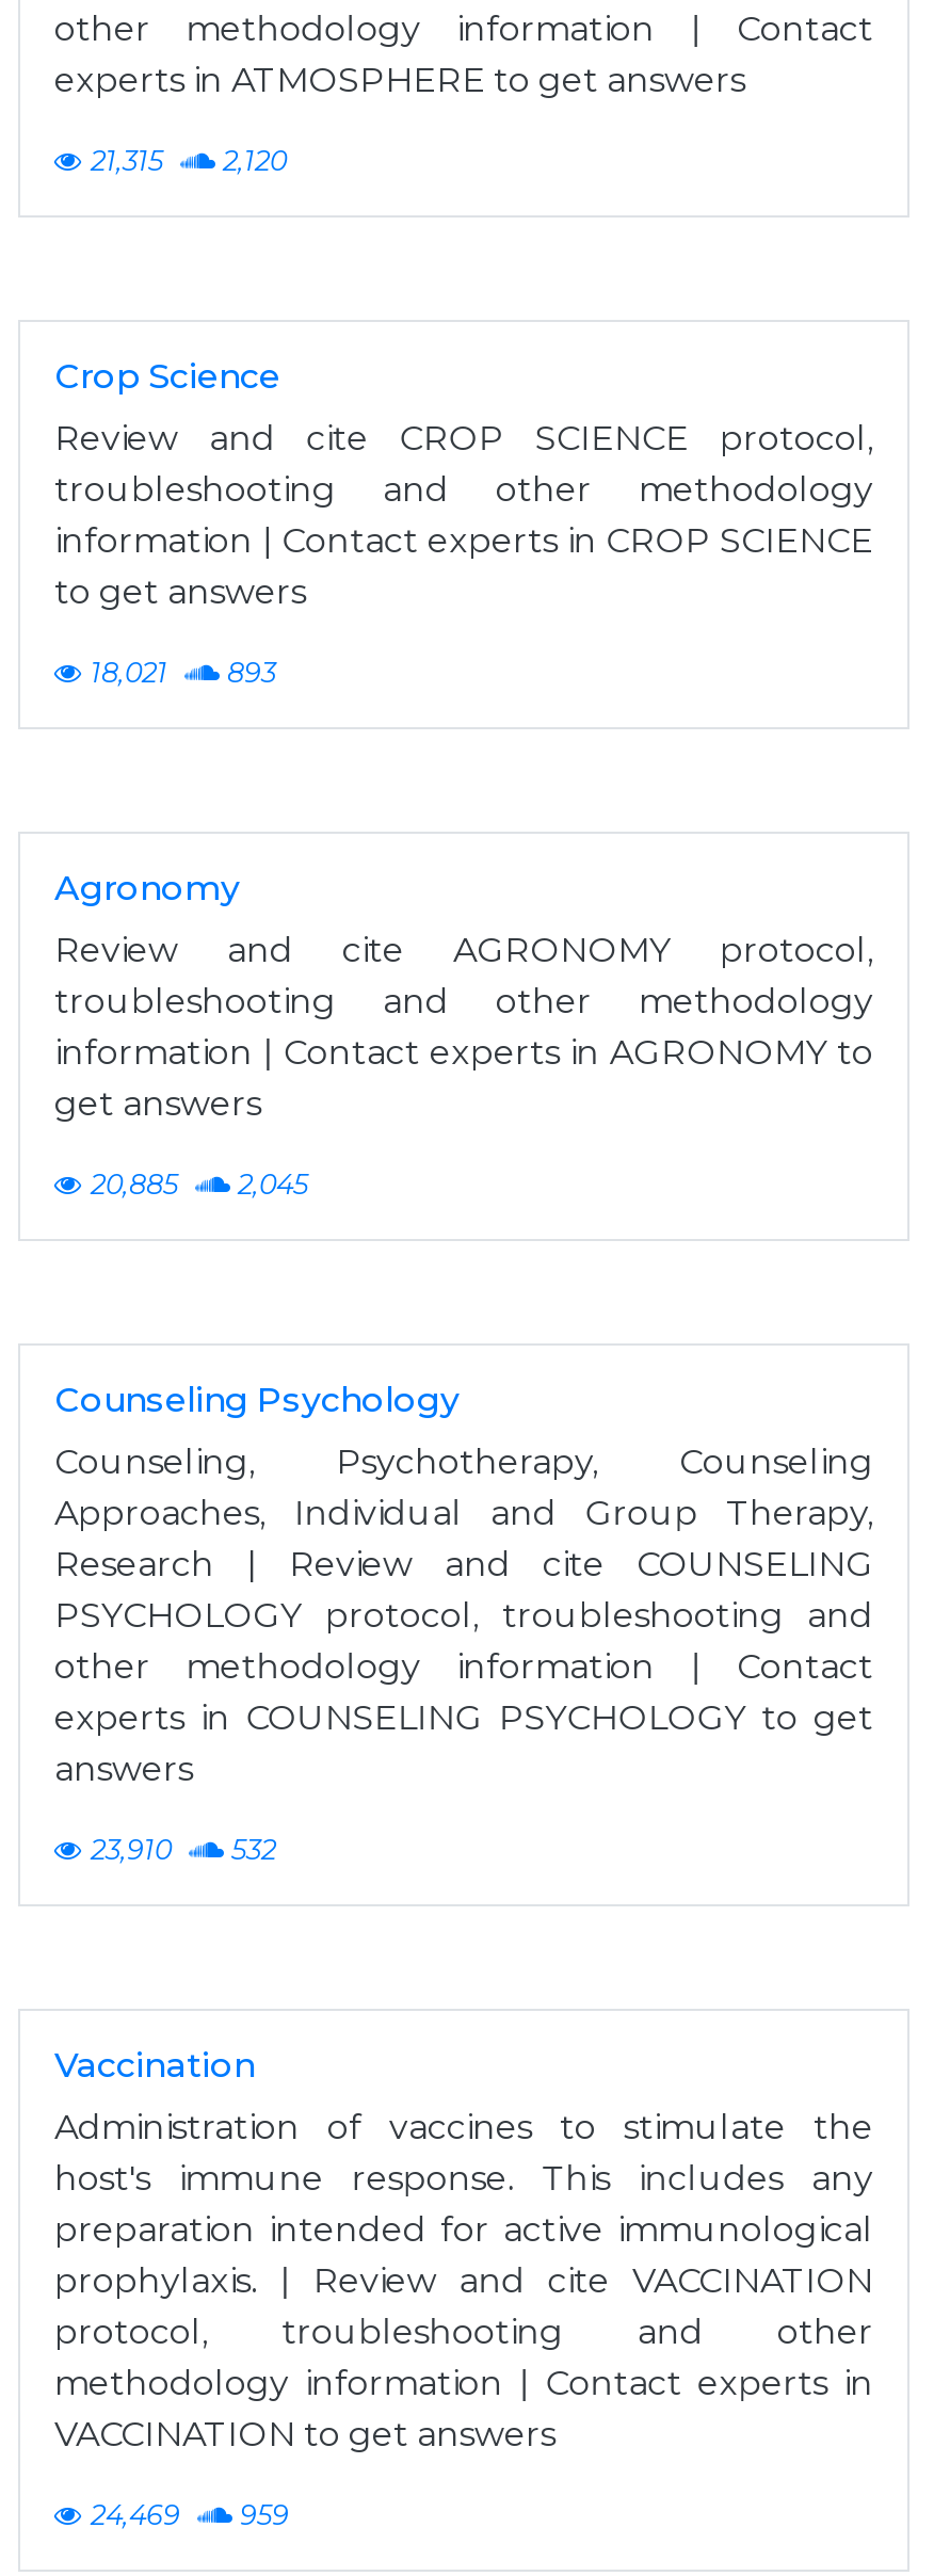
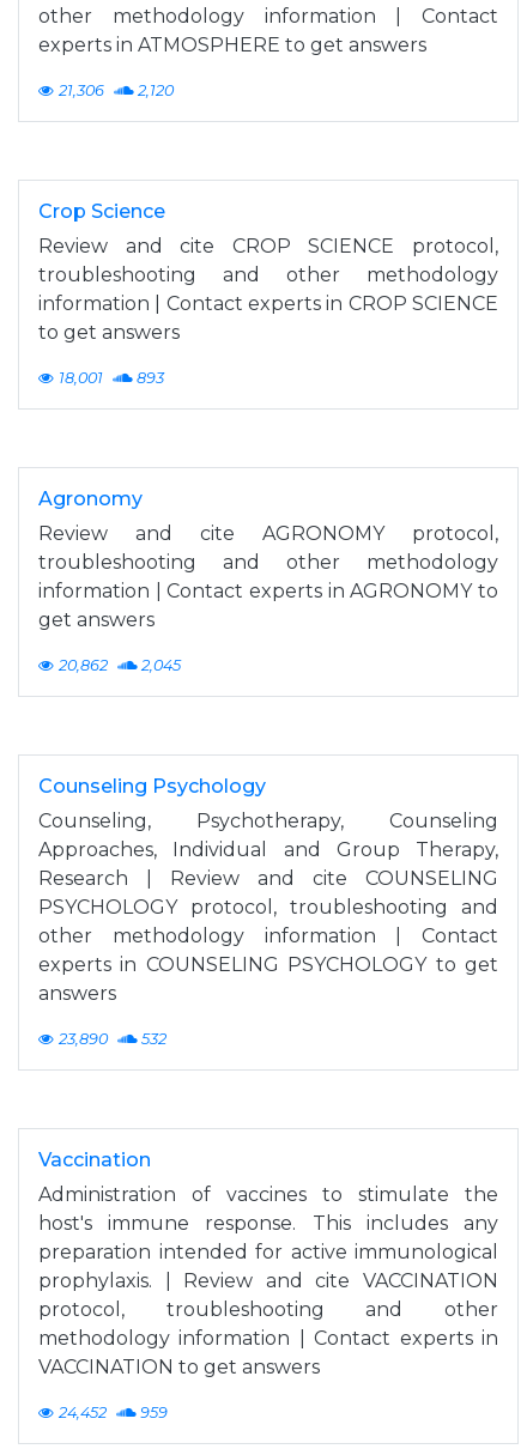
- 21,315 2,120
+ 21,306 2,120

- 18,021 893
+ 18,001 893

- 20,885 2,045
+ 20,862 2,045

- 23,910 532
+ 23,890 532

- 24,469 959
+ 24,452 959
